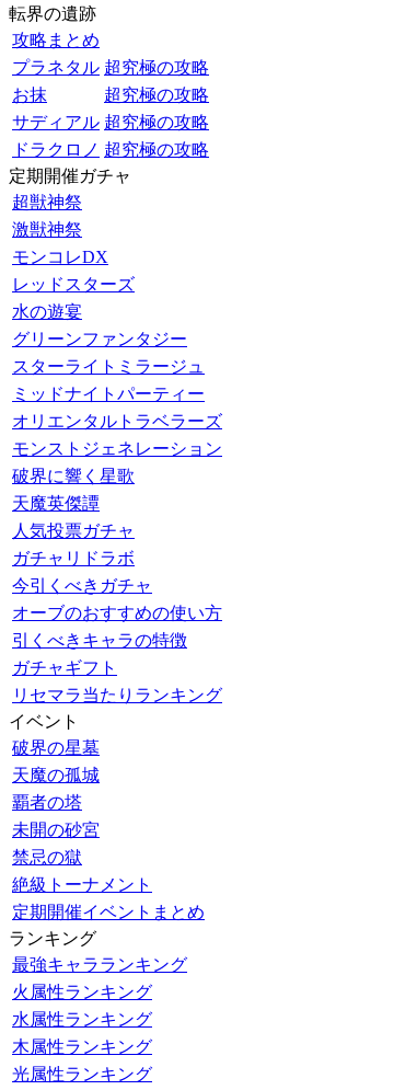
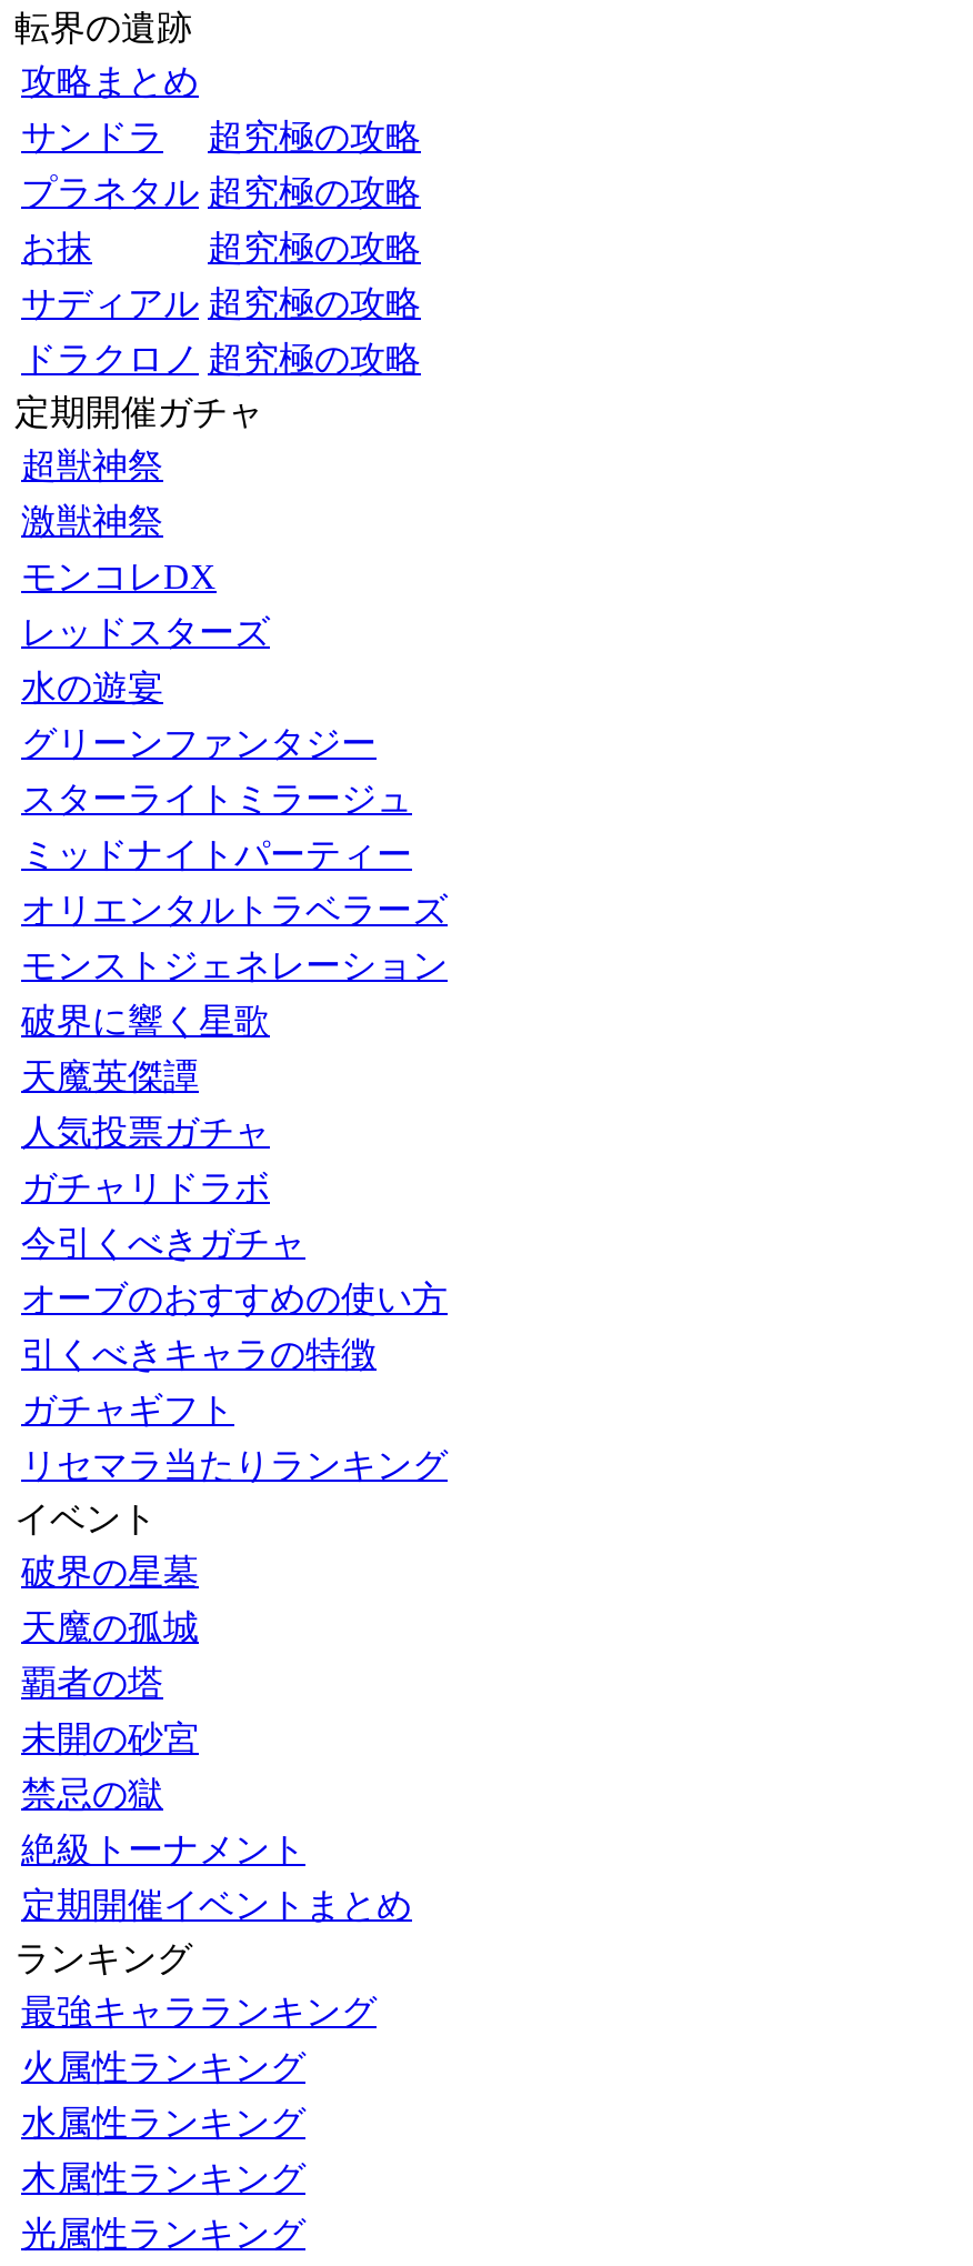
+ サンドラ
+ 超究極の攻略
